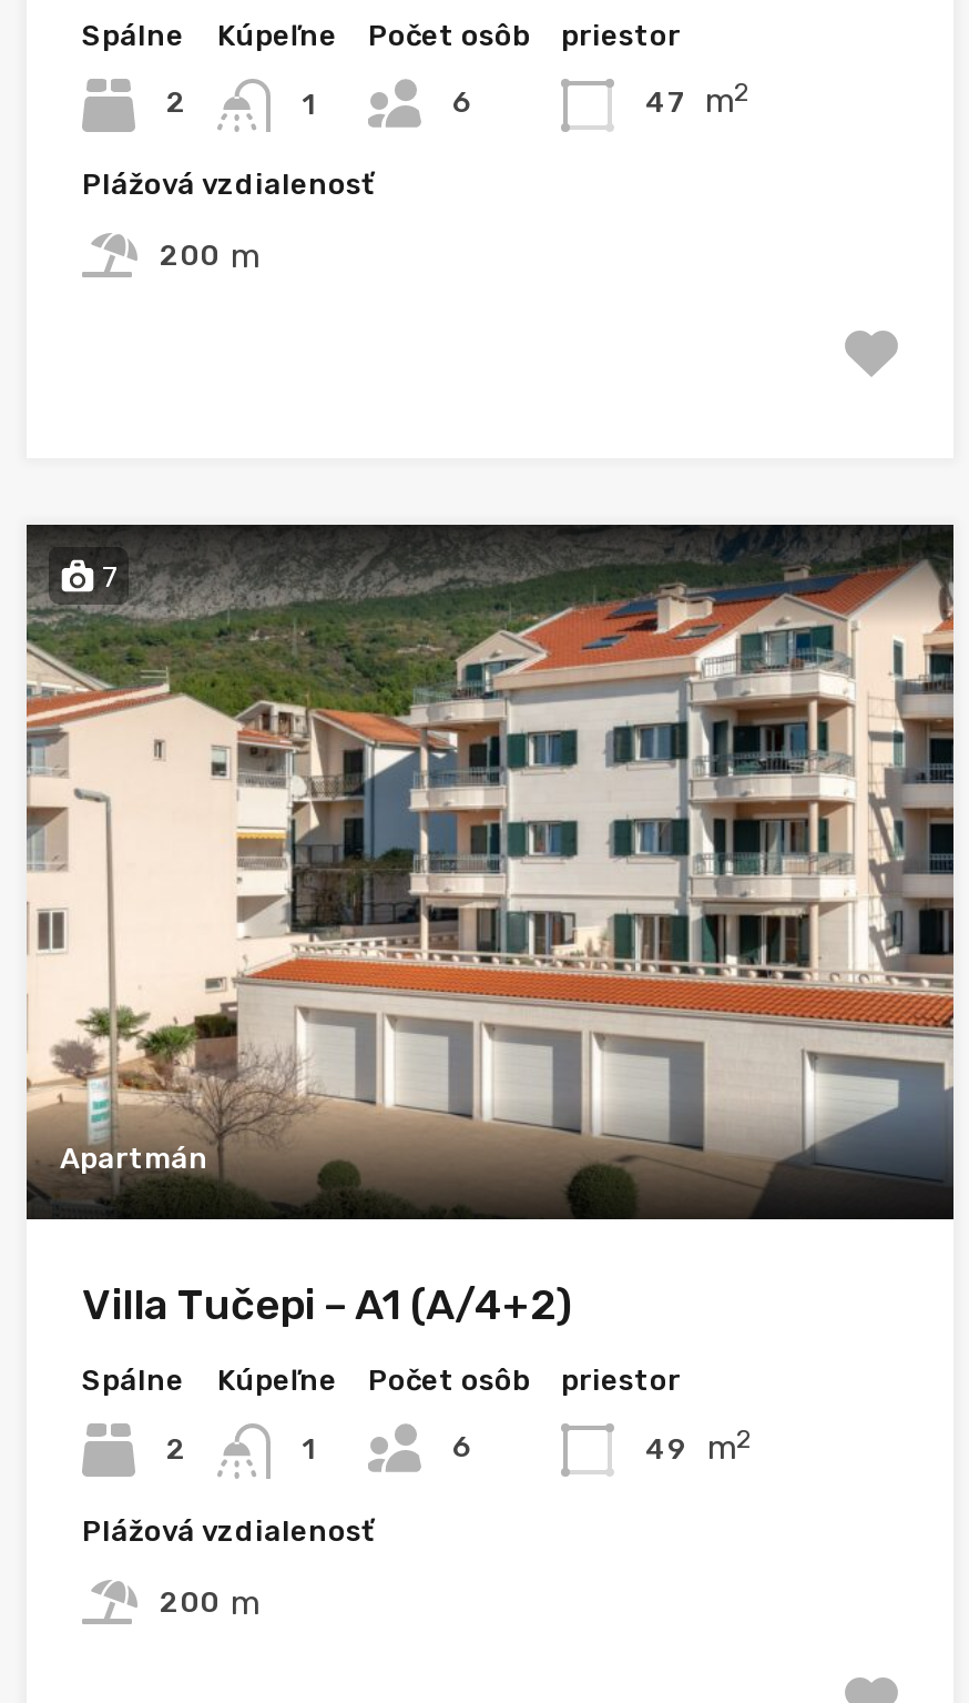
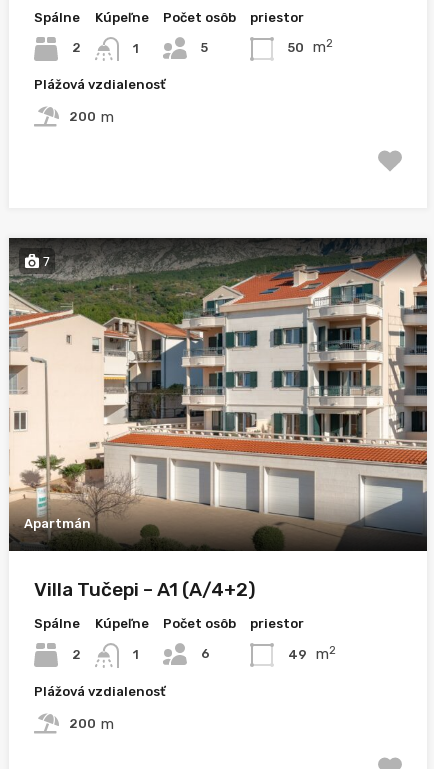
- 6
+ 5

- 47 m2
+ 50 m2
